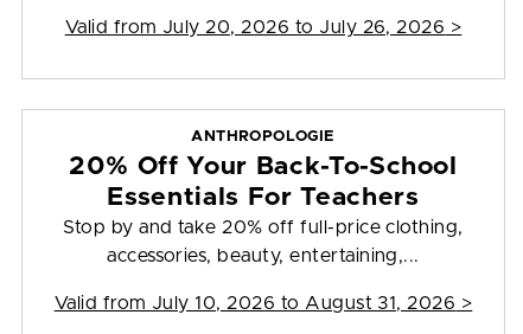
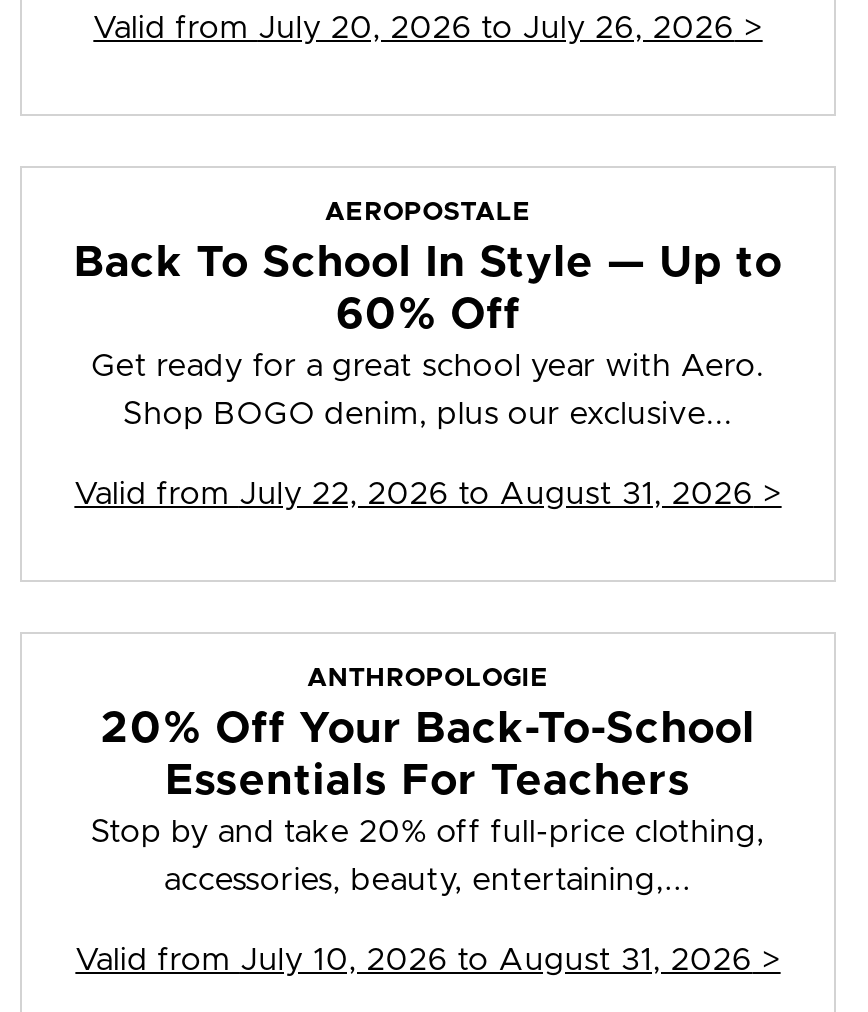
+ AEROPOSTALE
+ Back To School In Style — Up to
+ 60% Off
+ Get ready for a great school year with Aero.
+ Shop BOGO denim, plus our exclusive...
+ Valid from July 22, 2026 to August 31, 2026 >
